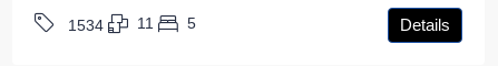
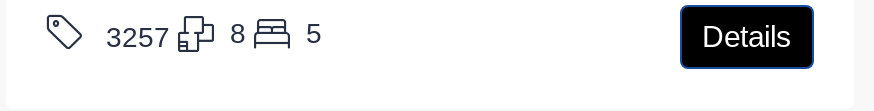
- 1534
+ 3257

- 11
+ 8
